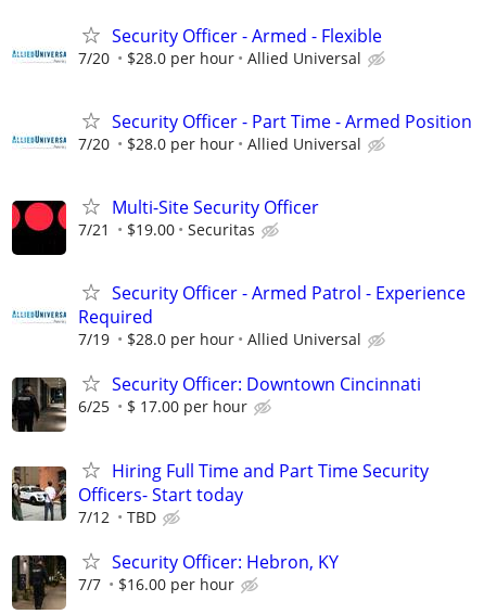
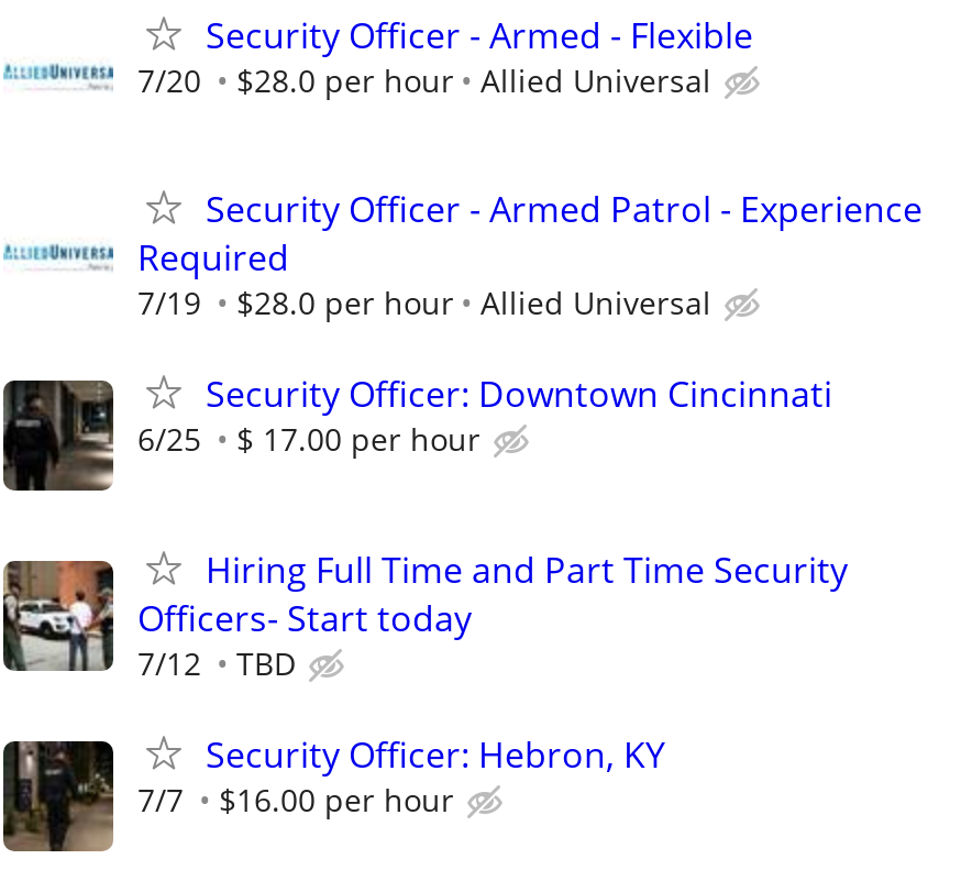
- [image]
- Security Officer - Part Time - Armed Position
- 7/20
- $28.0 per hour
- Allied Universal
- Multi-Site Security Officer
- 7/21
- $19.00
- Securitas
